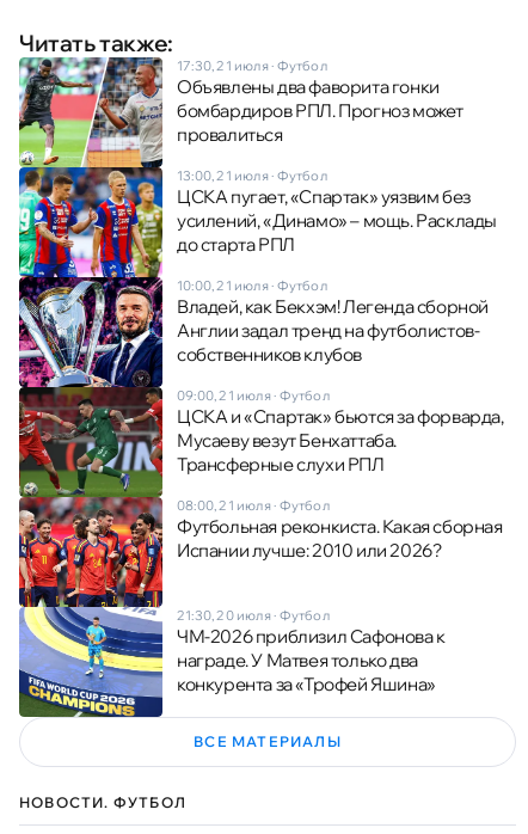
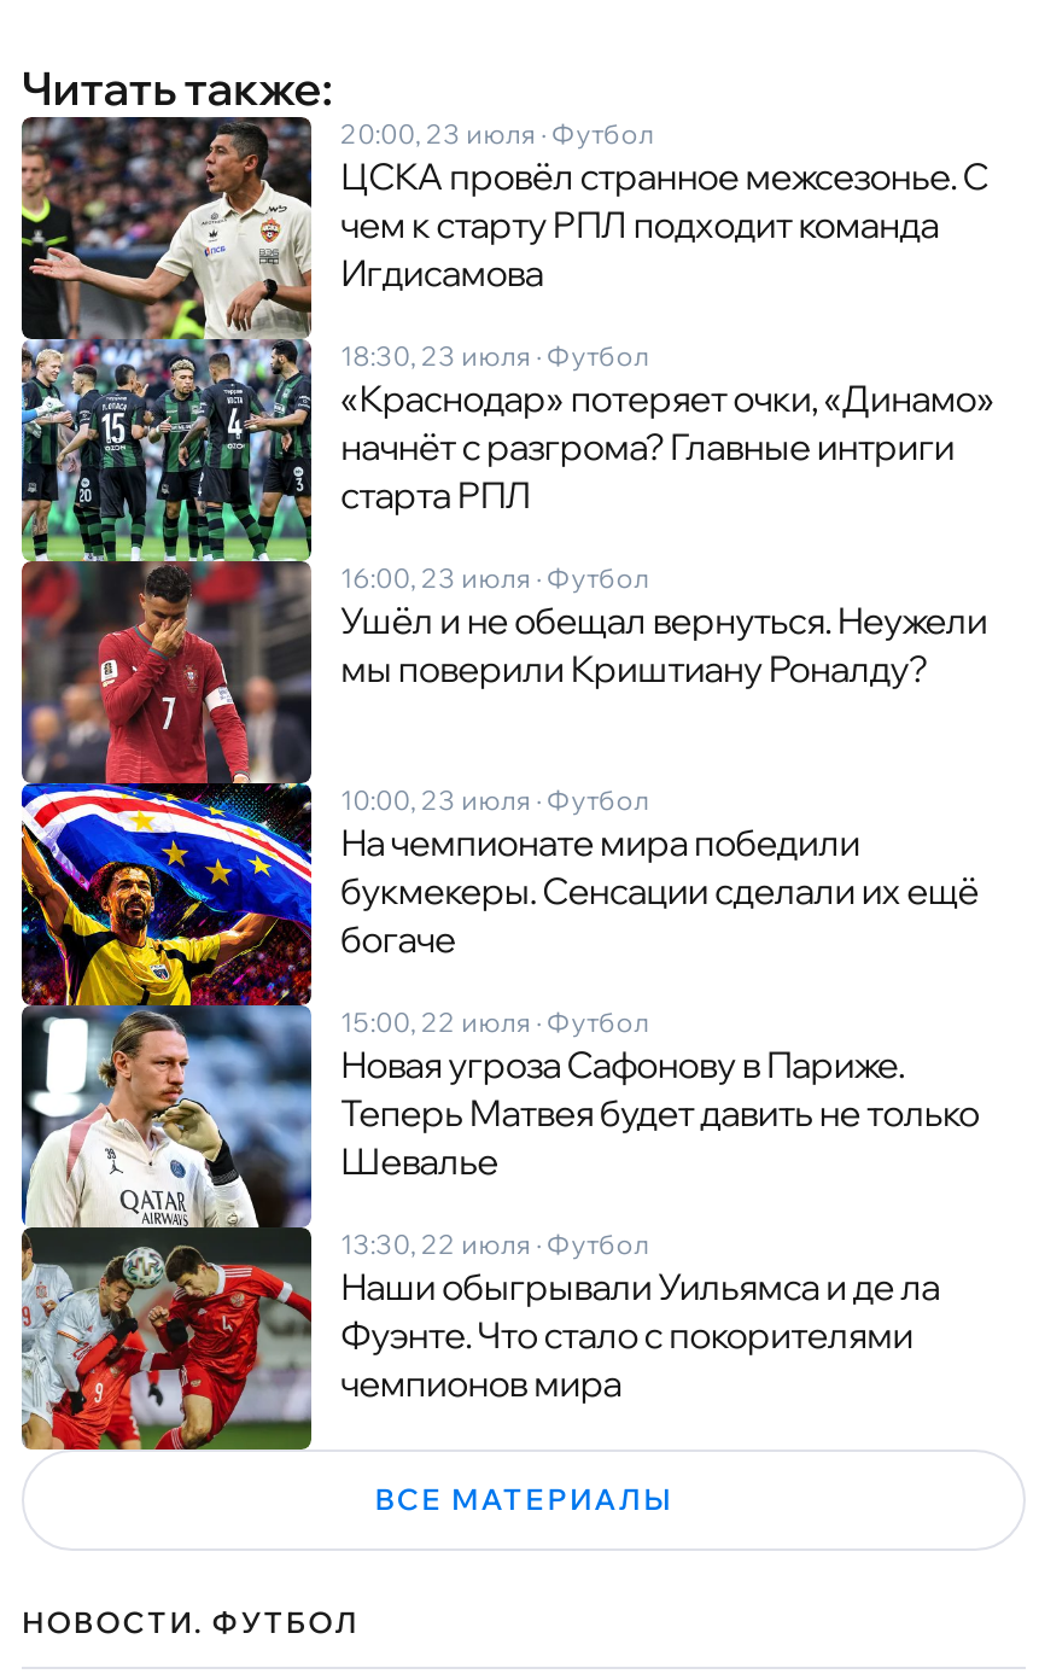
- [image]
- 17:30, 21 июля · Футбол
- Объявлены два фаворита гонки
- бомбардиров РПЛ. Прогноз может
- провалиться
+ [image]
+ 20:00, 23 июля · Футбол
+ ЦСКА провёл странное межсезонье. С
+ чем к старту РПЛ подходит команда
+ Игдисамова

- 13:00, 21 июля · Футбол
- ЦСКА пугает, «Спартак» уязвим без
- усилений, «Динамо» – мощь. Расклады
- до старта РПЛ
+ 18:30, 23 июля · Футбол
+ «Краснодар» потеряет очки, «Динамо»
+ начнёт с разгрома? Главные интриги
+ старта РПЛ

- 10:00, 21 июля · Футбол
- Владей, как Бекхэм! Легенда сборной
- Англии задал тренд на футболистов-
- собственников клубов
+ 16:00, 23 июля · Футбол
+ Ушёл и не обещал вернуться. Неужели
+ мы поверили Криштиану Роналду?

- 09:00, 21 июля · Футбол
- ЦСКА и «Спартак» бьются за форварда,
- Мусаеву везут Бенхаттаба.
- Трансферные слухи РПЛ
+ 10:00, 23 июля · Футбол
+ На чемпионате мира победили
+ букмекеры. Сенсации сделали их ещё
+ богаче

- 08:00, 21 июля · Футбол
- Футбольная реконкиста. Какая сборная
- Испании лучше: 2010 или 2026?
+ 15:00, 22 июля · Футбол
+ Новая угроза Сафонову в Париже.
+ Теперь Матвея будет давить не только
+ Шевалье

- 21:30, 20 июля · Футбол
- ЧМ-2026 приблизил Сафонова к
- награде. У Матвея только два
- конкурента за «Трофей Яшина»
+ 13:30, 22 июля · Футбол
+ Наши обыгрывали Уильямса и де ла
+ Фуэнте. Что стало с покорителями
+ чемпионов мира
